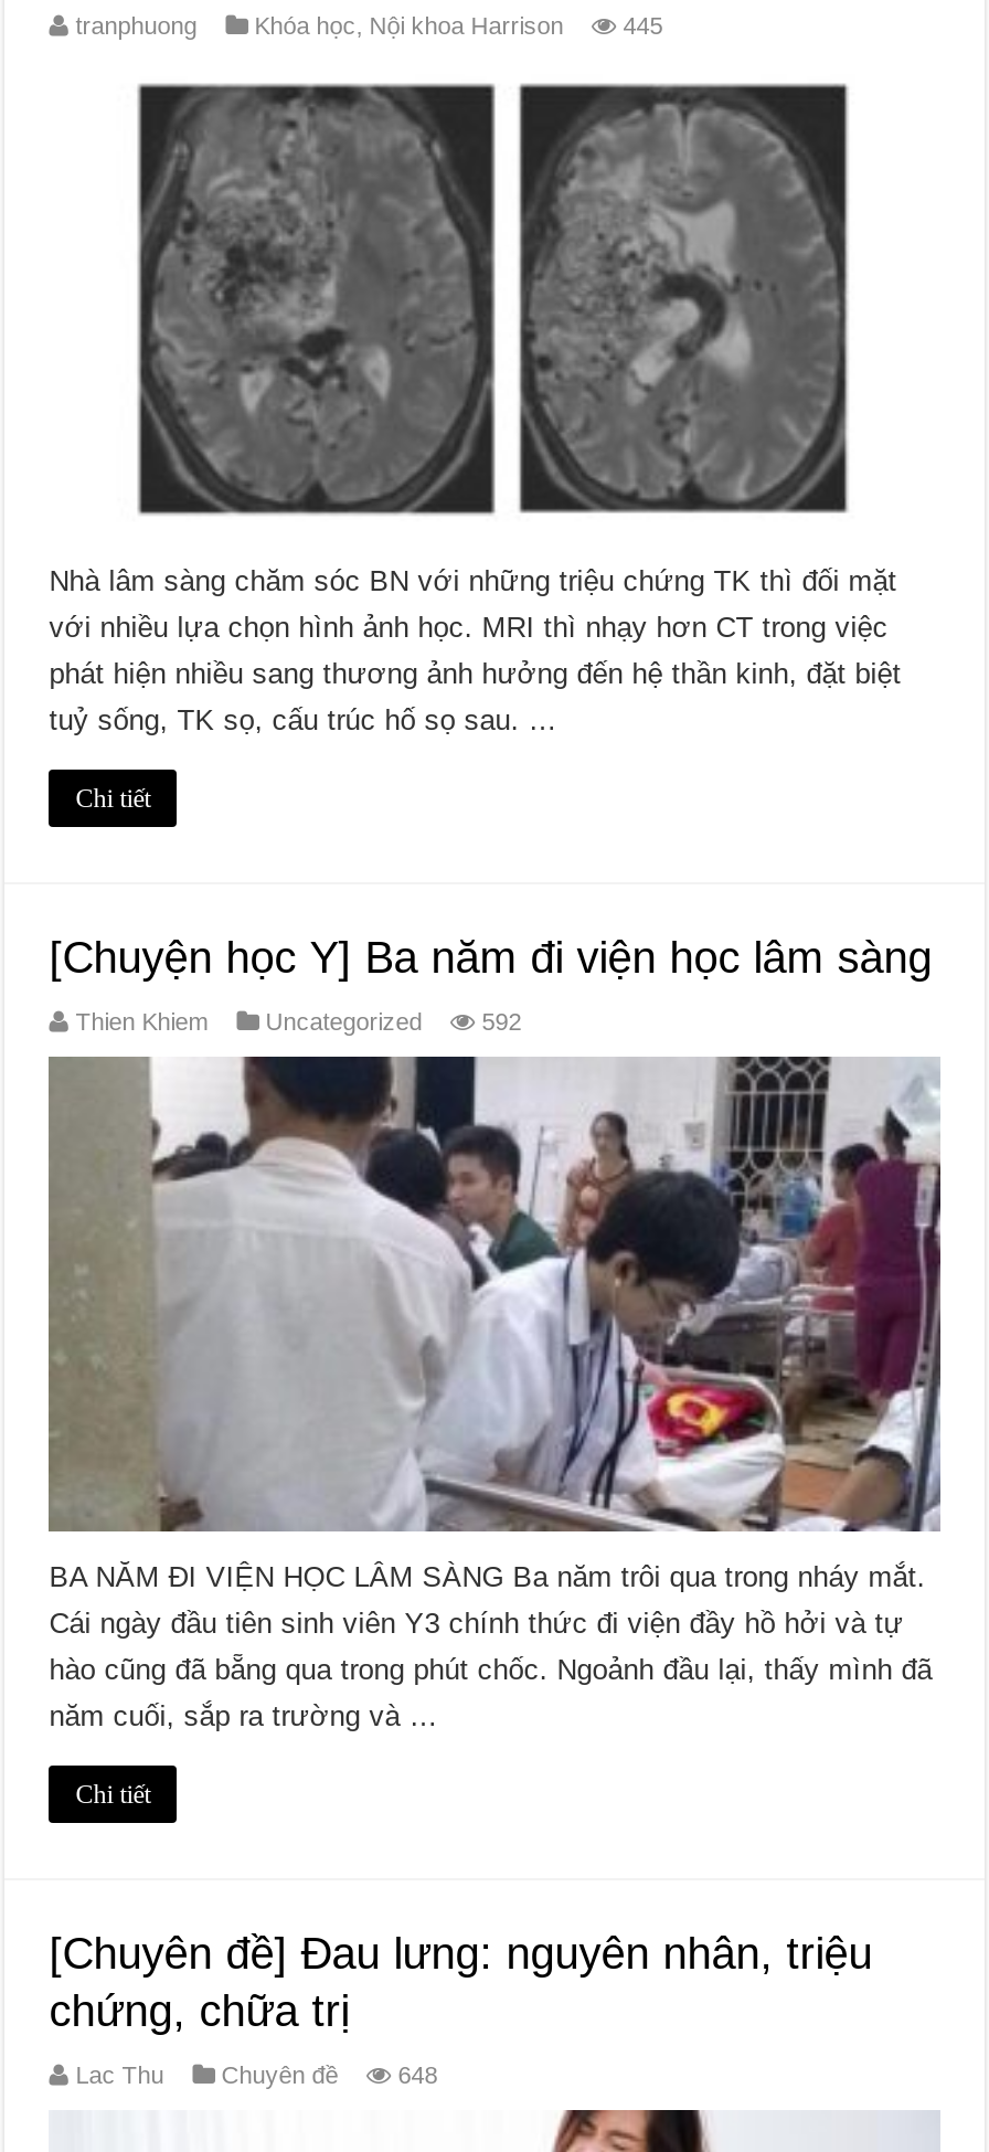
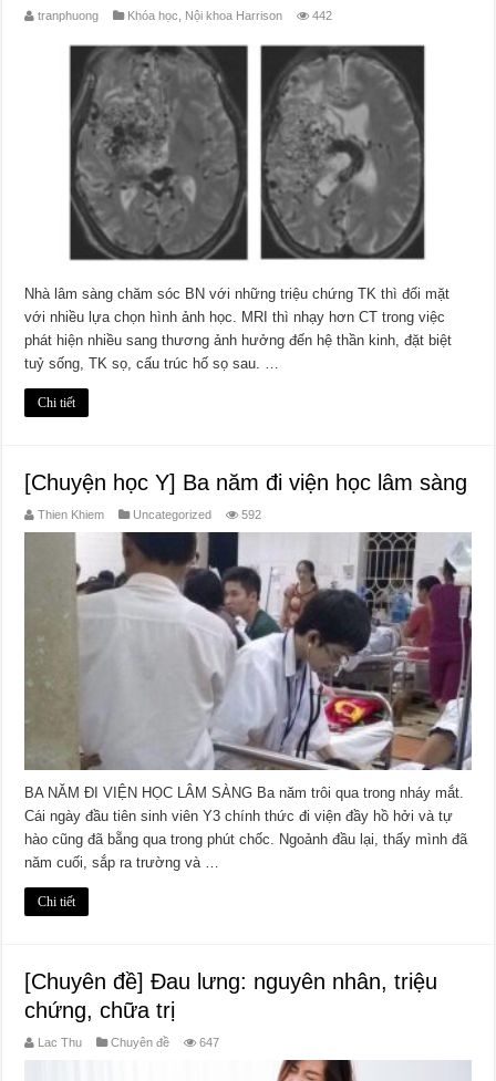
- 445
+ 442

- 648
+ 647
